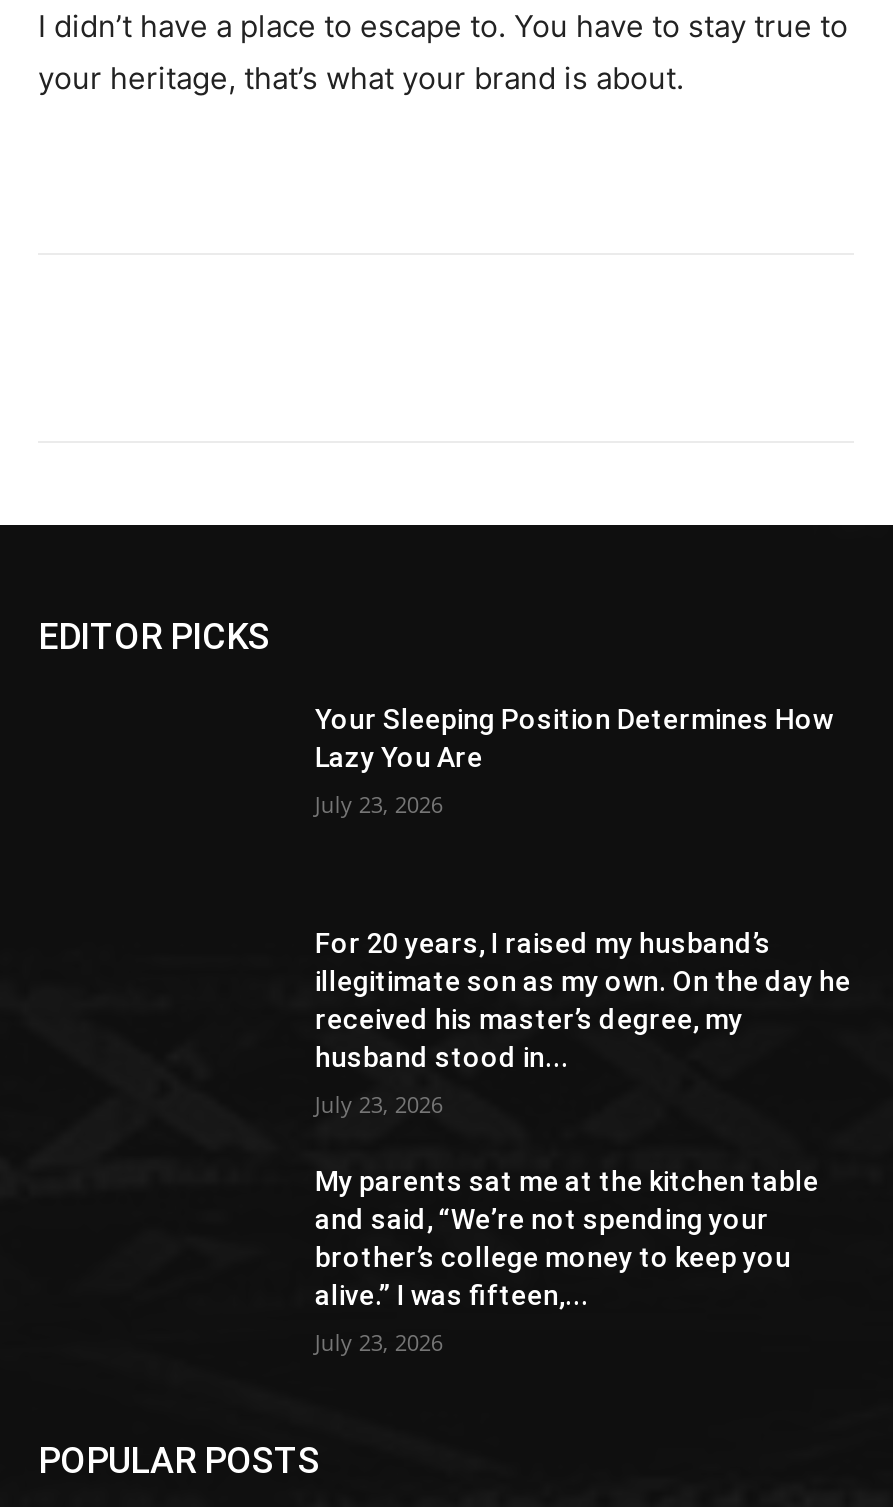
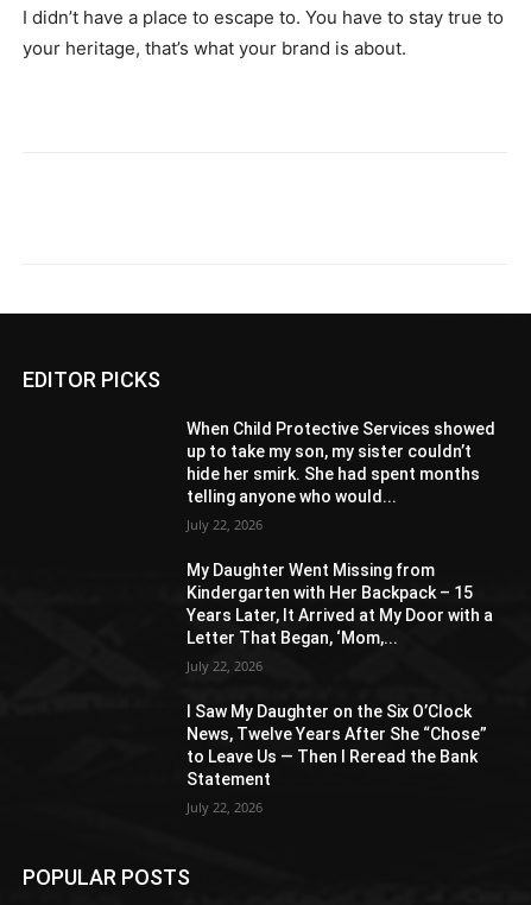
- Your Sleeping Position Determines How
- Lazy You Are
+ When Child Protective Services showed
+ up to take my son, my sister couldn’t
+ hide her smirk. She had spent months
+ telling anyone who would...

- July 23, 2026
+ July 22, 2026

- For 20 years, I raised my husband’s
- illegitimate son as my own. On the day he
- received his master’s degree, my
- husband stood in...
+ My Daughter Went Missing from
+ Kindergarten with Her Backpack – 15
+ Years Later, It Arrived at My Door with a
+ Letter That Began, ‘Mom,...

- July 23, 2026
+ July 22, 2026

- My parents sat me at the kitchen table
- and said, “We’re not spending your
- brother’s college money to keep you
- alive.” I was fifteen,...
+ I Saw My Daughter on the Six O’Clock
+ News, Twelve Years After She “Chose”
+ to Leave Us — Then I Reread the Bank
+ Statement

- July 23, 2026
+ July 22, 2026
